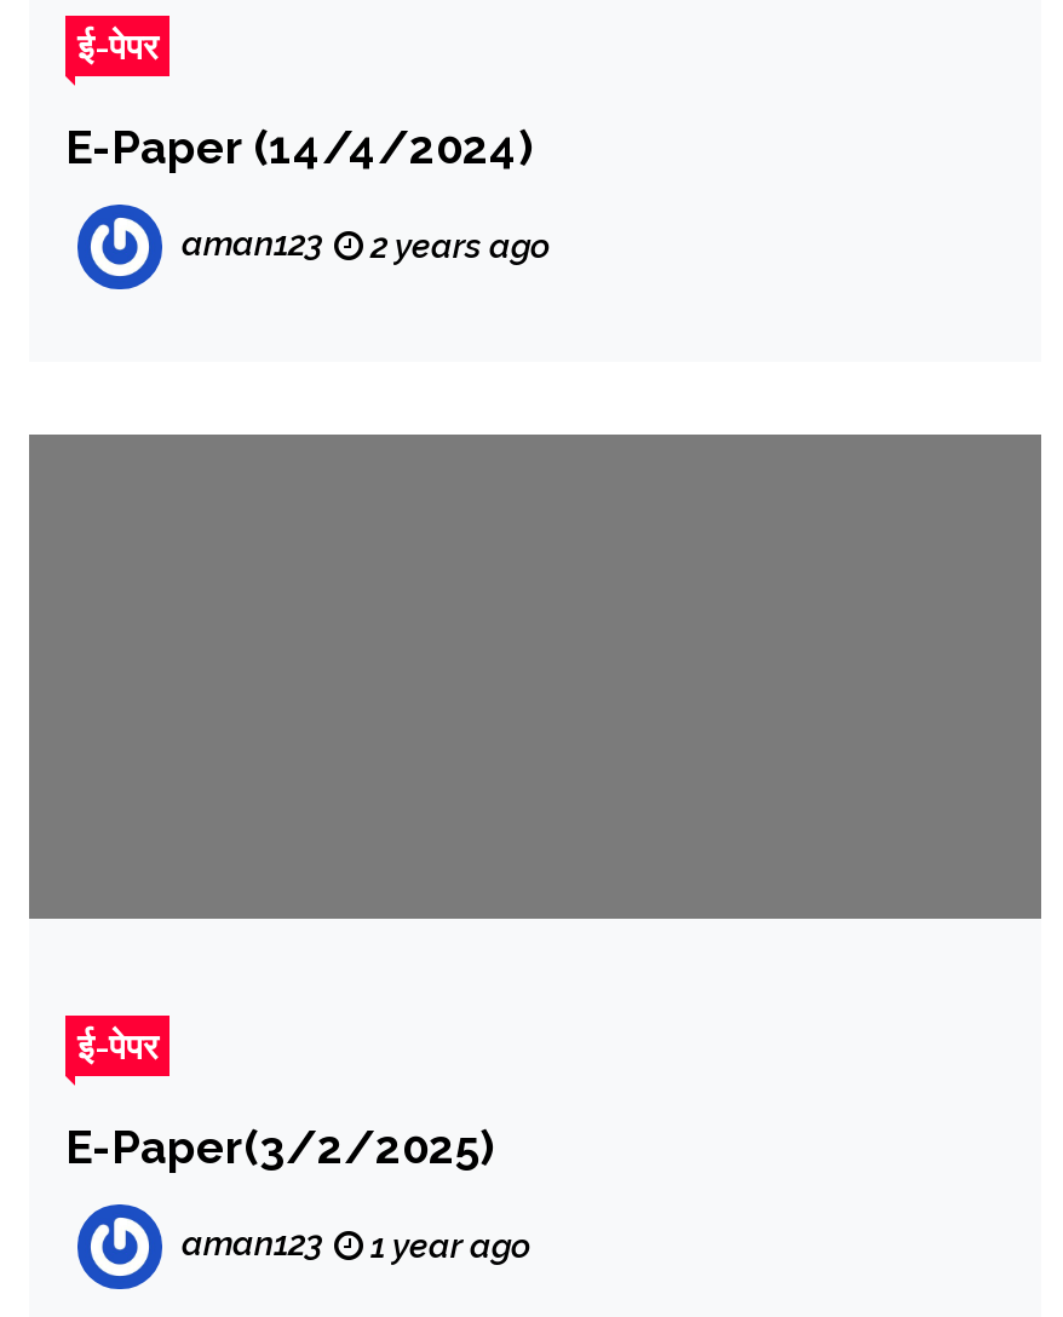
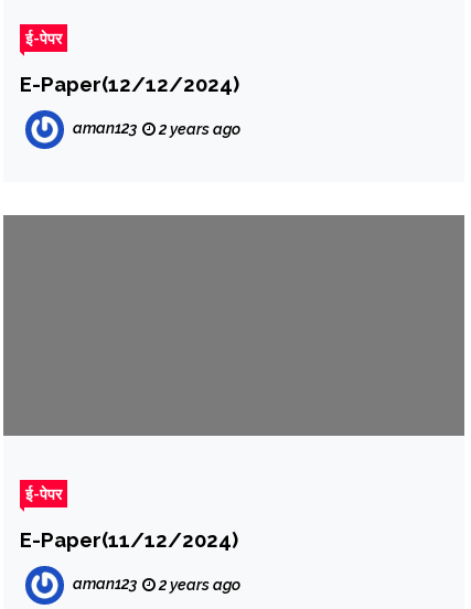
- E-Paper (14/4/2024)
+ E-Paper(12/12/2024)

- E-Paper(3/2/2025)
+ E-Paper(11/12/2024)

- aman123 1 year ago
+ aman123 2 years ago
